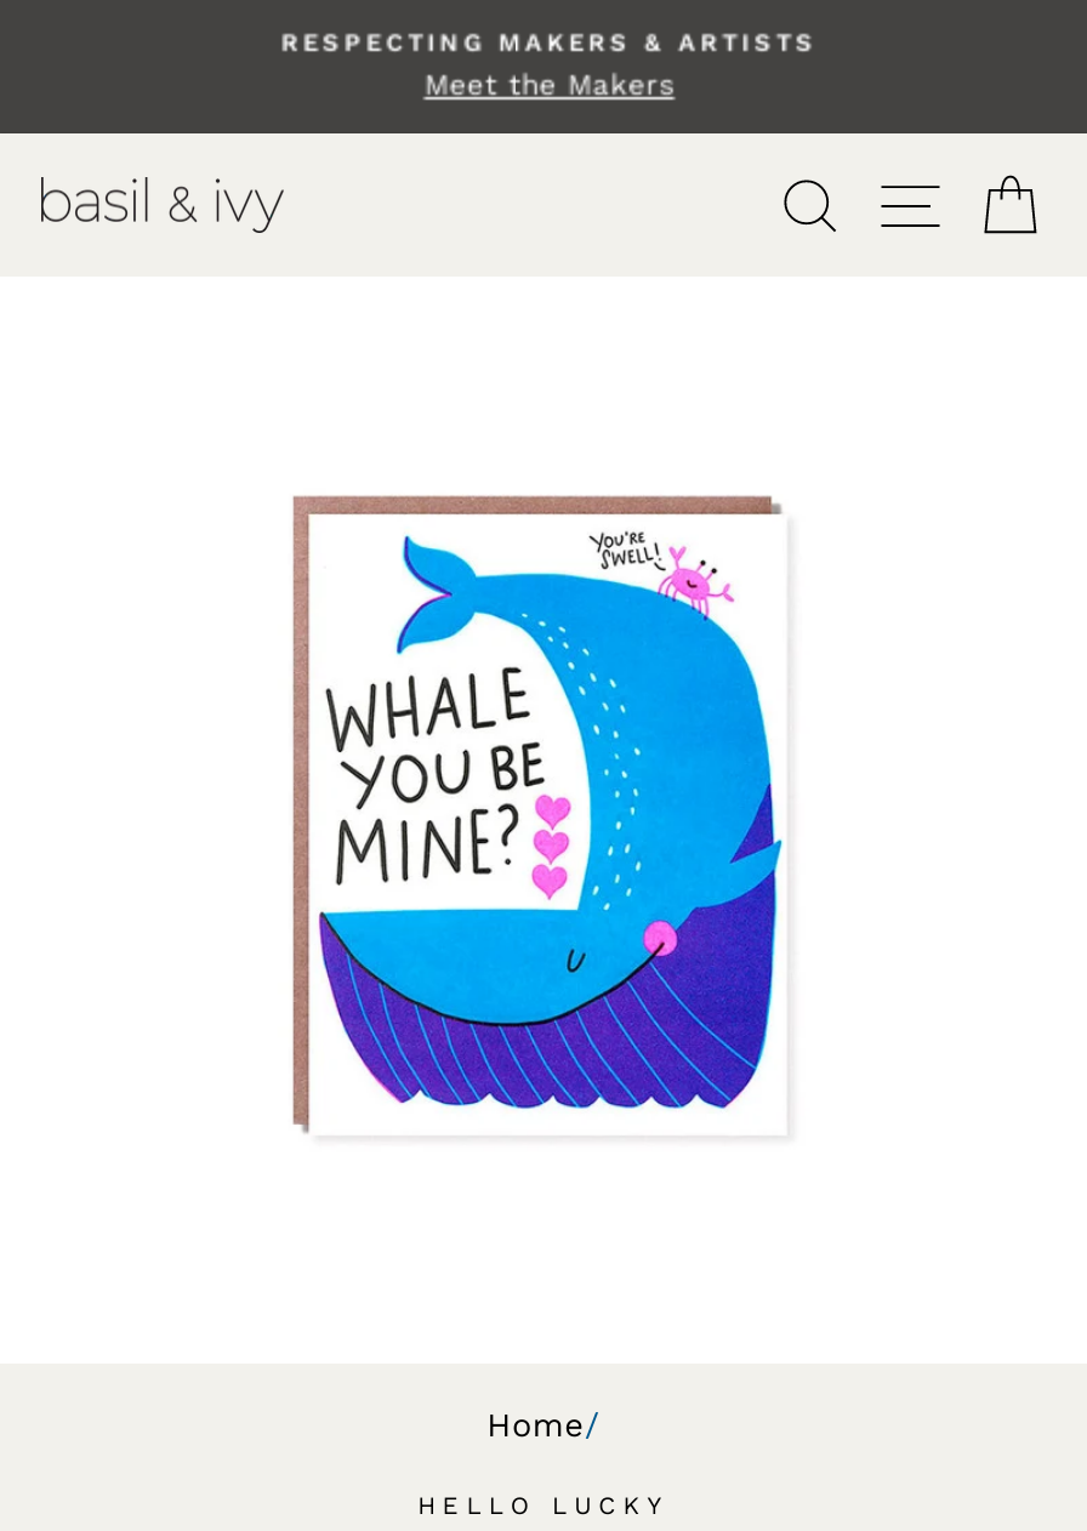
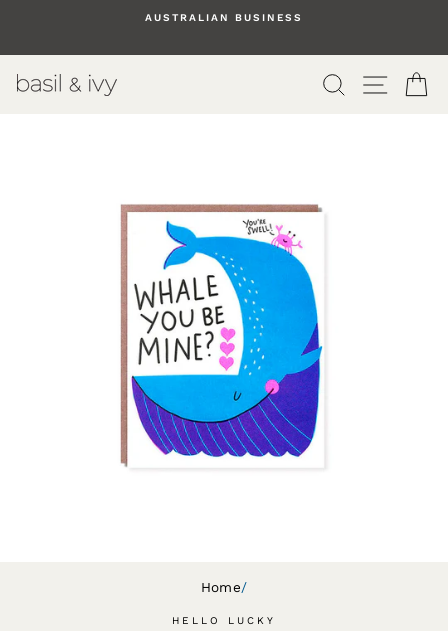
- RESPECTING MAKERS & ARTISTS
- Meet the Makers
+ AUSTRALIAN BUSINESS
